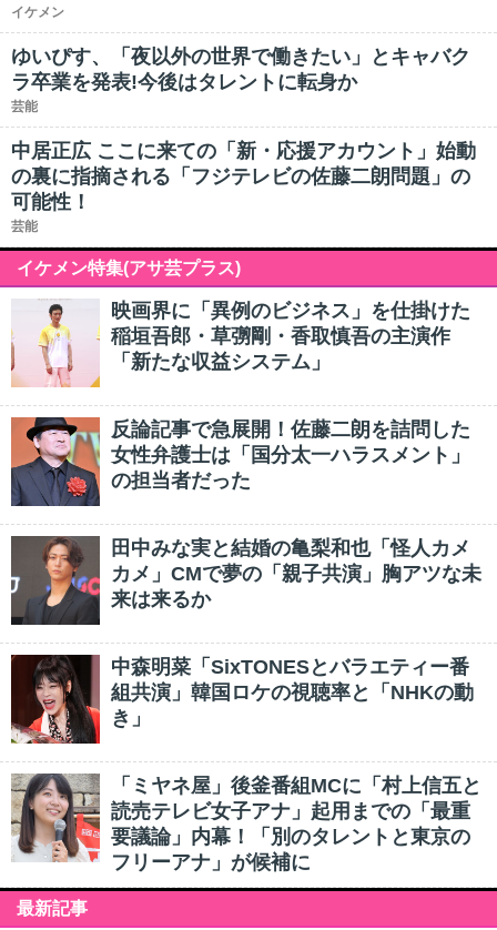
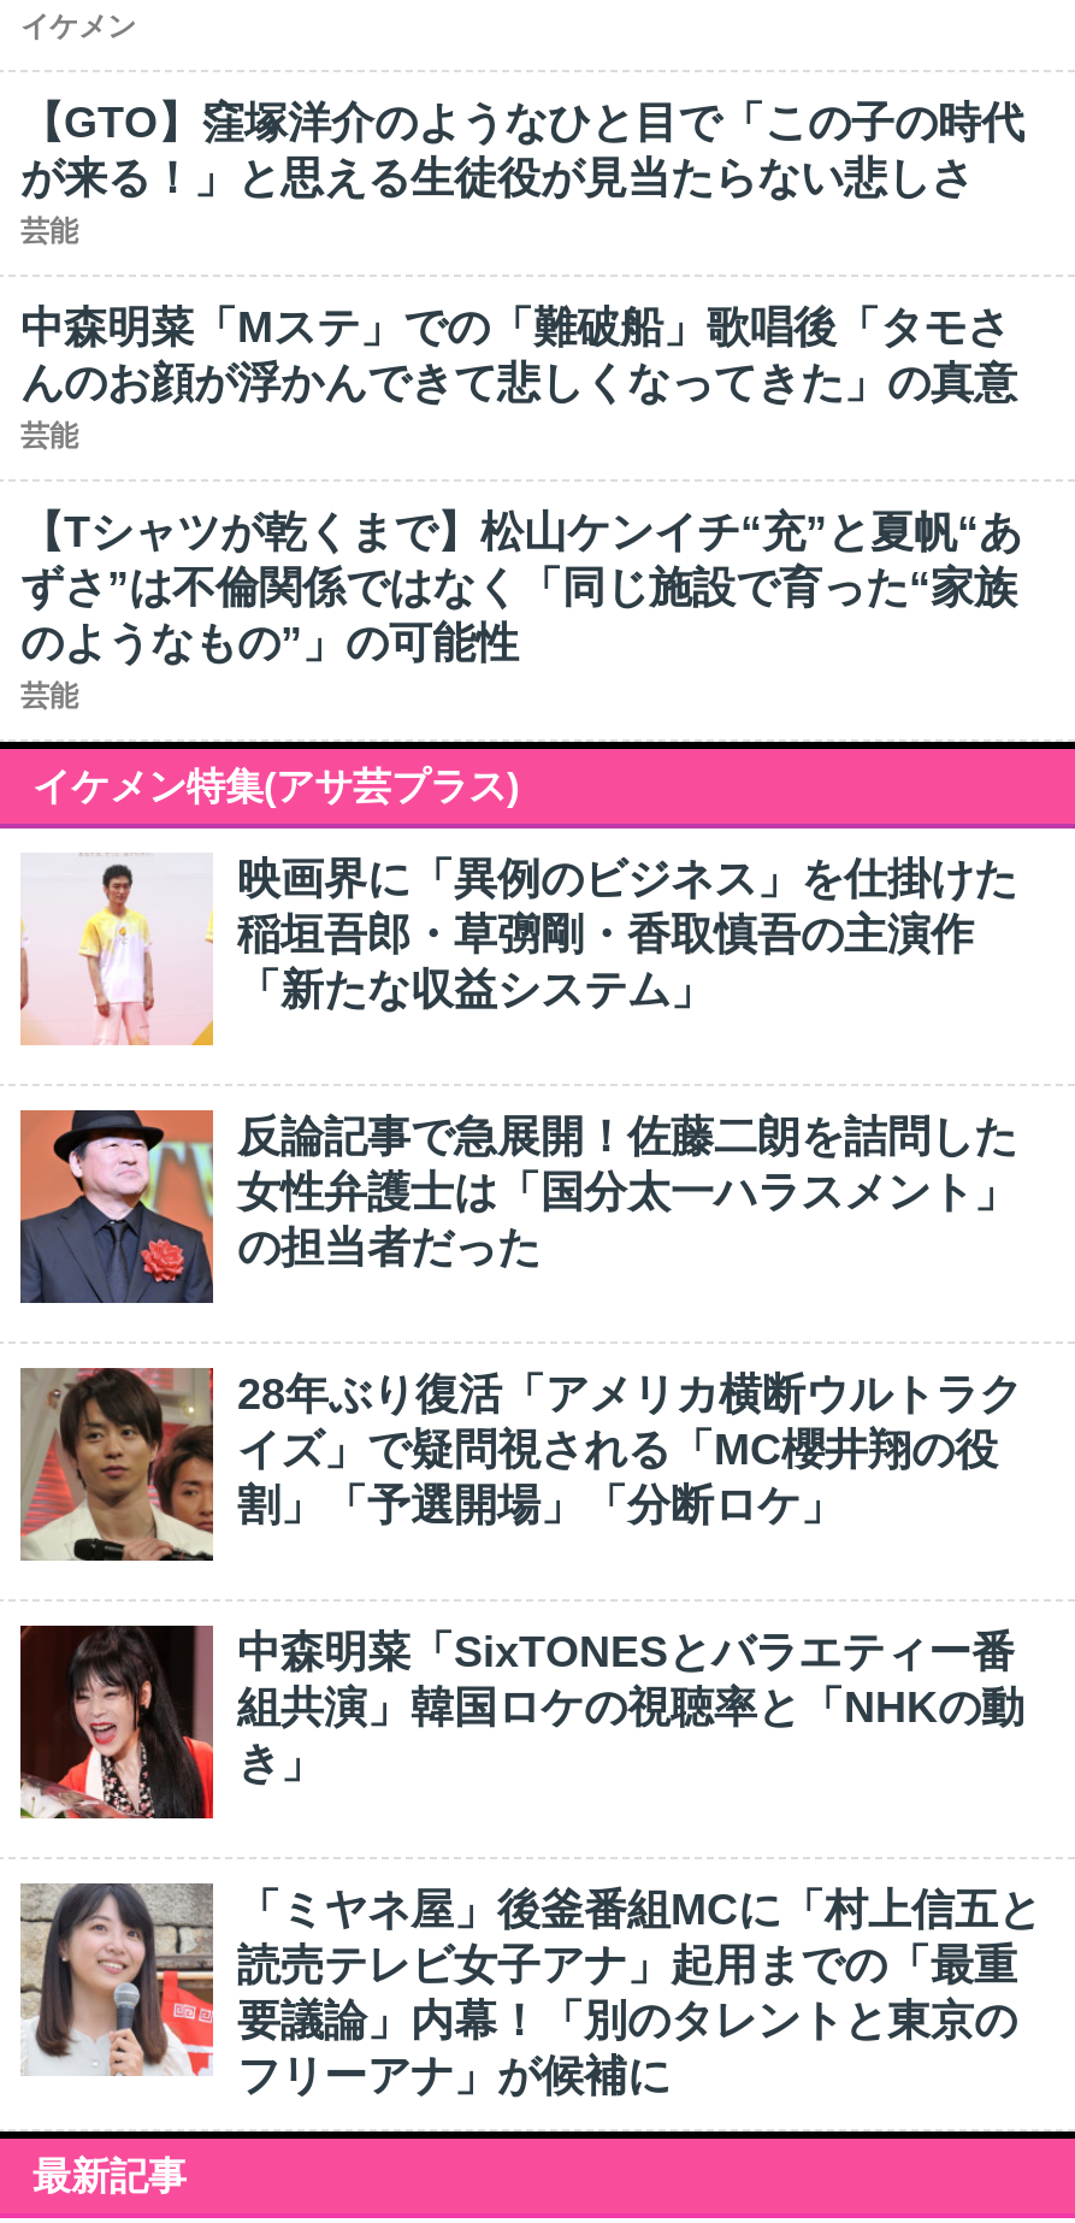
- ゆいぴす、「夜以外の世界で働きたい」とキャバク
- ラ卒業を発表!今後はタレントに転身か
+ 【GTO】窪塚洋介のようなひと目で「この子の時代
+ が来る！」と思える生徒役が見当たらない悲しさ

- 中居正広 ここに来ての「新・応援アカウント」始動
- の裏に指摘される「フジテレビの佐藤二朗問題」の
- 可能性！
+ 中森明菜「Mステ」での「難破船」歌唱後「タモさ
+ んのお顔が浮かんできて悲しくなってきた」の真意
+ 芸能
+ 【Tシャツが乾くまで】松山ケンイチ“充”と夏帆“あ
+ ずさ”は不倫関係ではなく「同じ施設で育った“家族
+ のようなもの”」の可能性

- [image]
- 田中みな実と結婚の亀梨和也「怪人カメ
- カメ」CMで夢の「親子共演」胸アツな未
- 来は来るか
+ [image]
+ 28年ぶり復活「アメリカ横断ウルトラク
+ イズ」で疑問視される「MC櫻井翔の役
+ 割」「予選開場」「分断ロケ」
